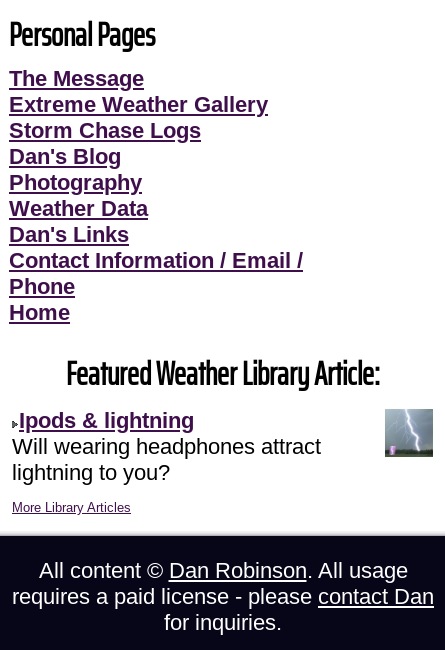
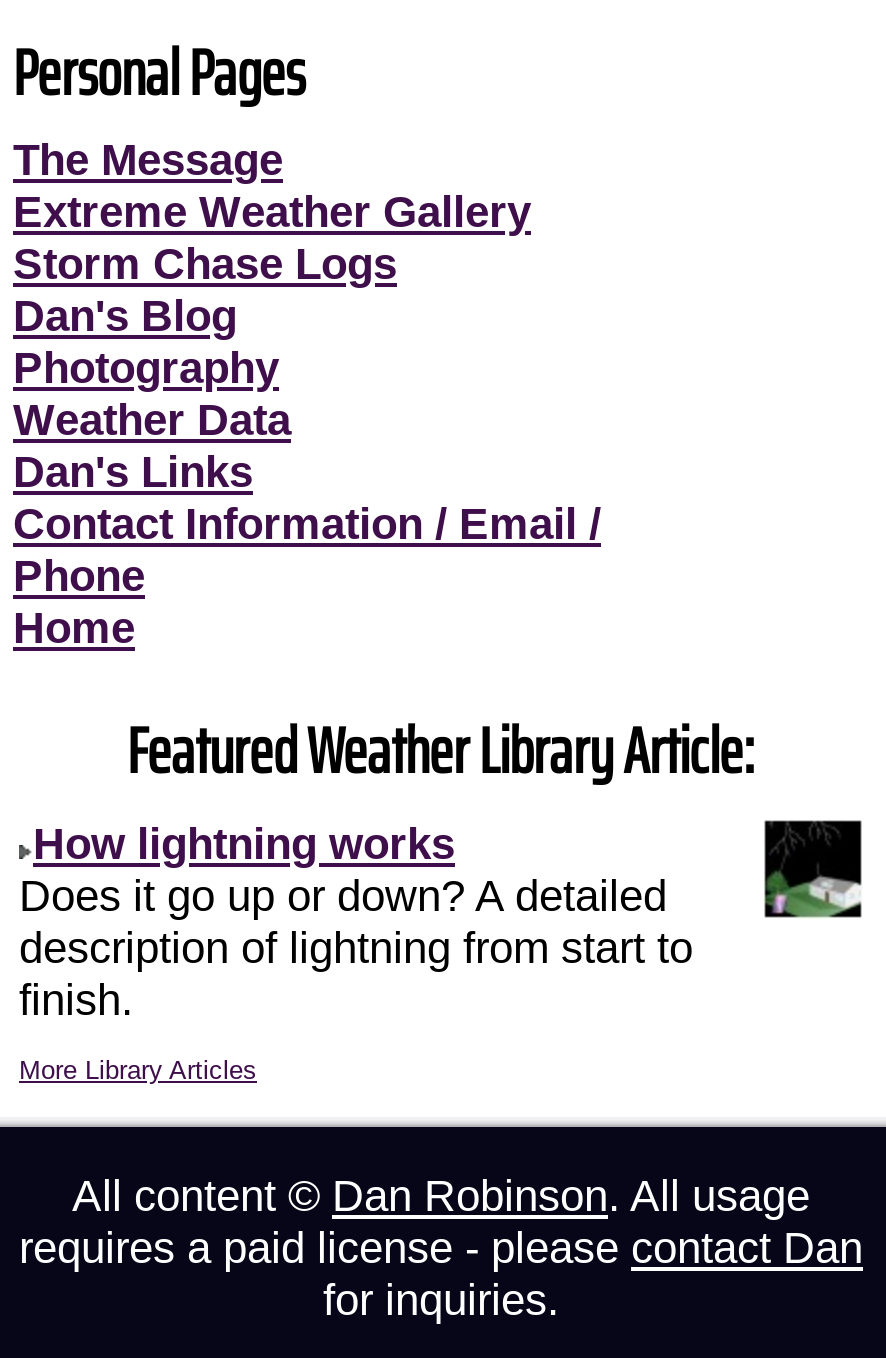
- Ipods & lightning
- Will wearing headphones attract
- lightning to you?
+ How lightning works
+ Does it go up or down? A detailed
+ description of lightning from start to
+ finish.

- [image]
+ [image]
